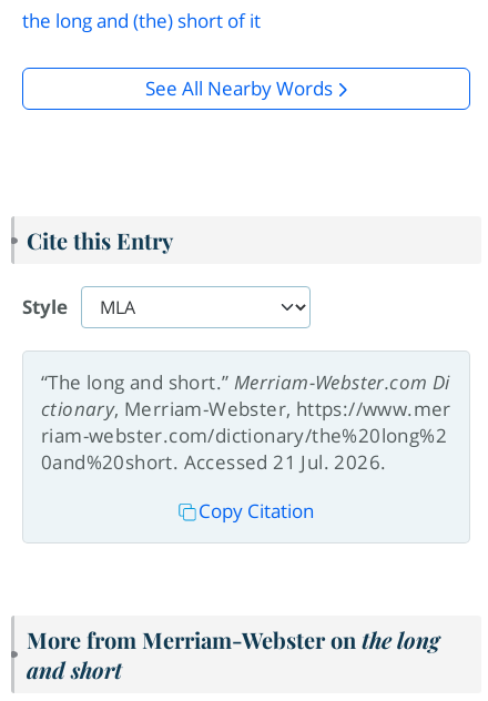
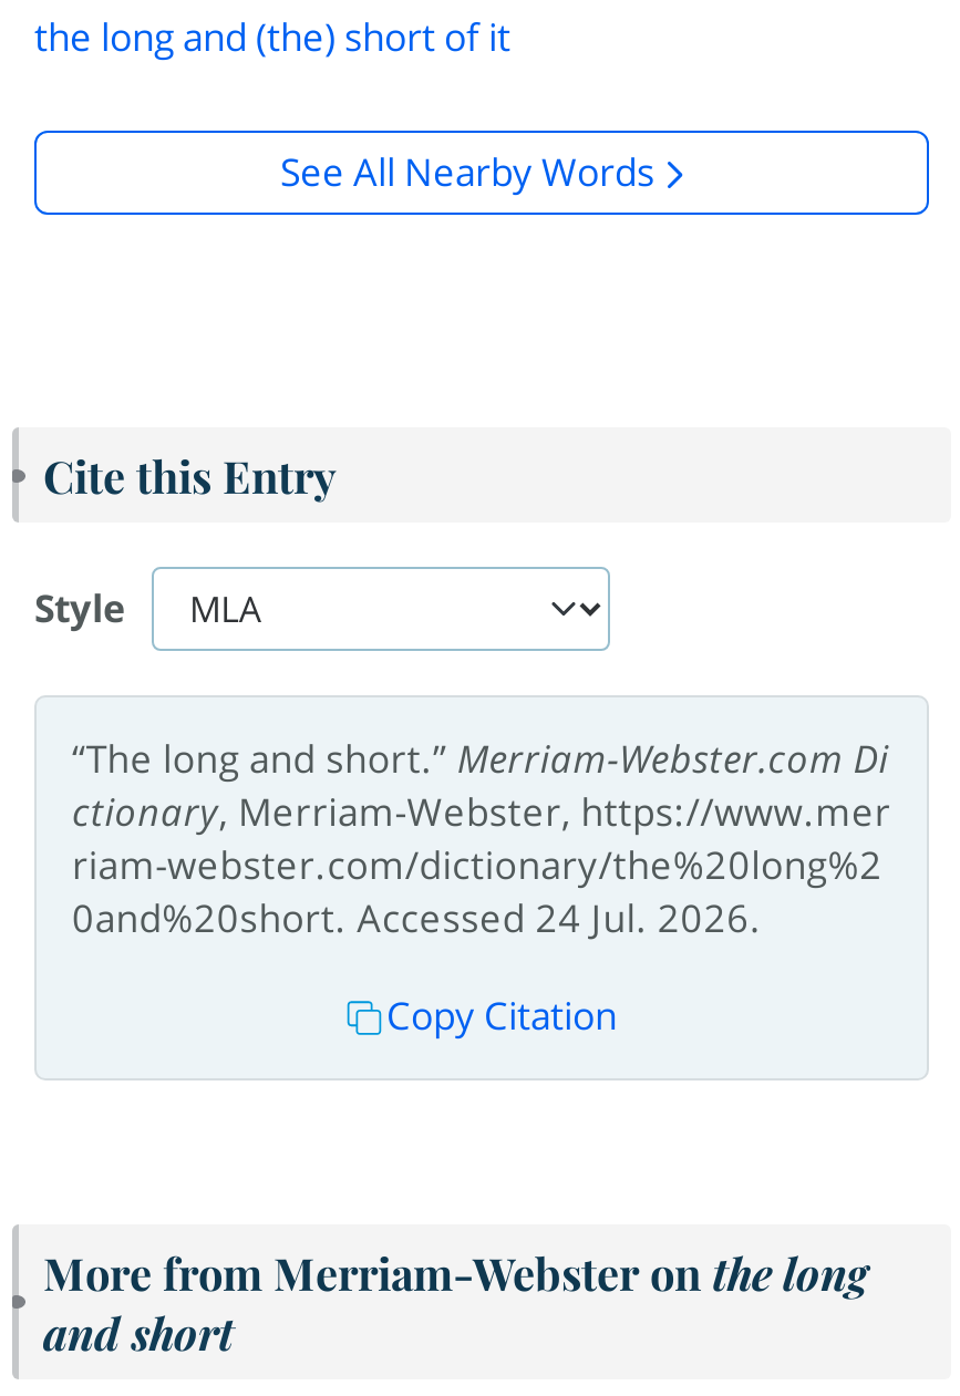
- 0and%20short. Accessed 21 Jul. 2026.
+ 0and%20short. Accessed 24 Jul. 2026.
